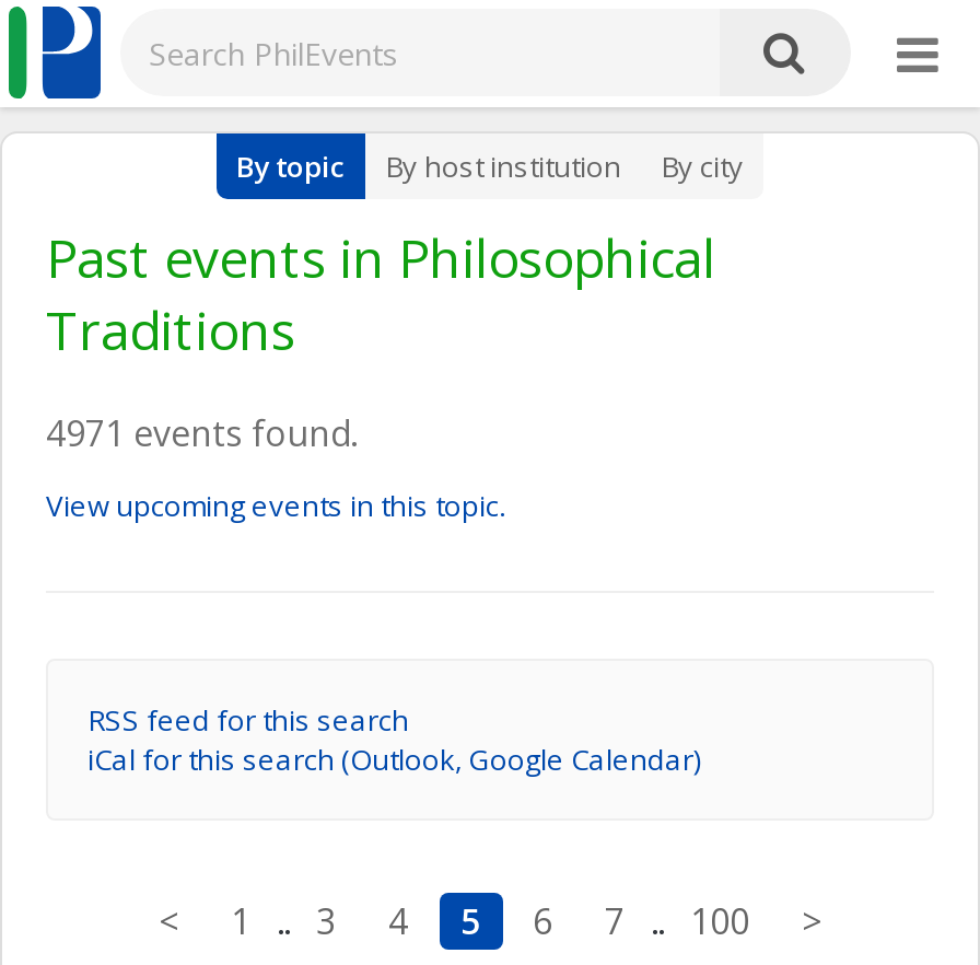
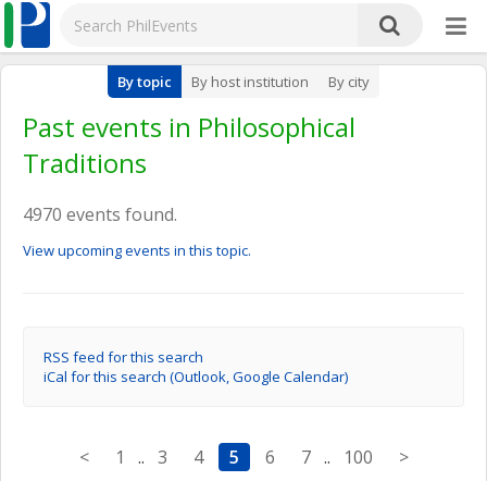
- 4971 events found.
+ 4970 events found.
